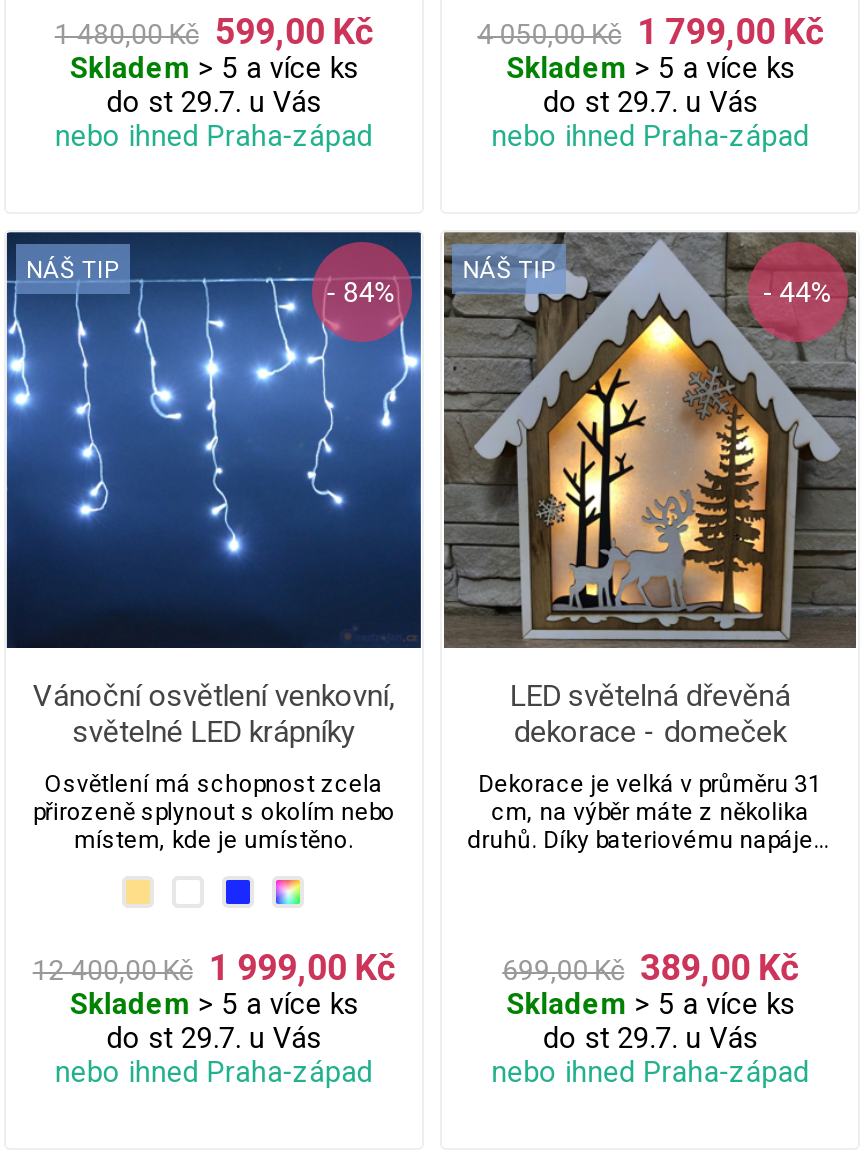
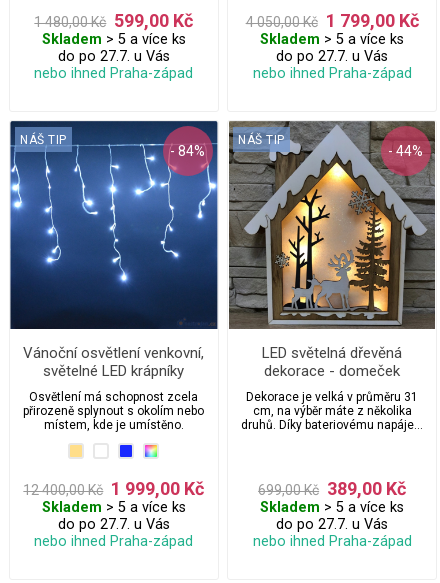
- do st 29.7. u Vás
+ do po 27.7. u Vás

- do st 29.7. u Vás
+ do po 27.7. u Vás

- do st 29.7. u Vás
+ do po 27.7. u Vás

- do st 29.7. u Vás
+ do po 27.7. u Vás
